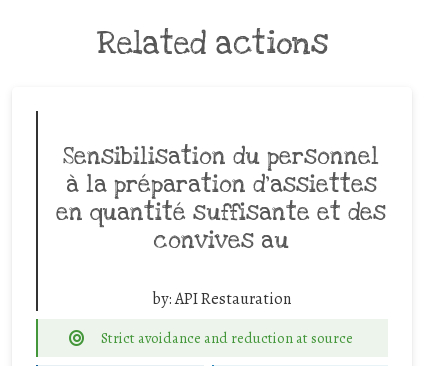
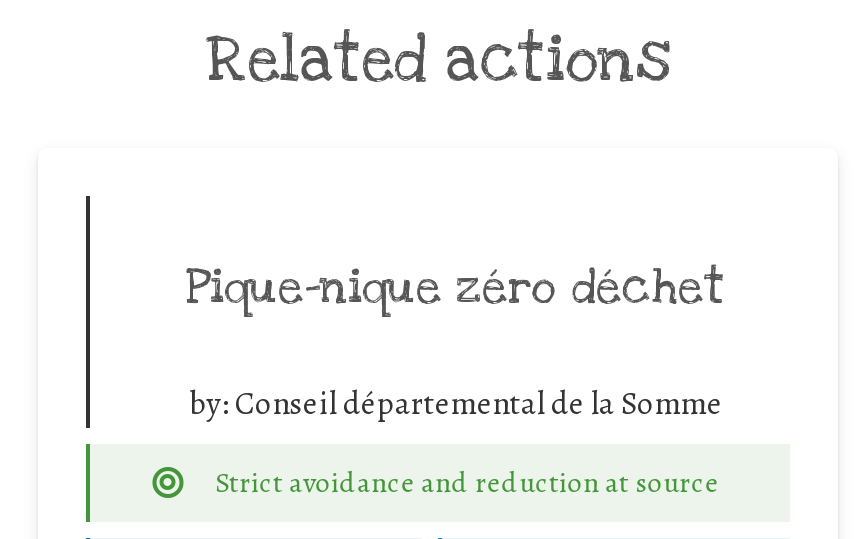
- Sensibilisation du personnel
- à la préparation d’assiettes
- en quantité suffisante et des
- convives au
+ Pique-nique zéro déchet

- by: API Restauration
+ by: Conseil départemental de la Somme
